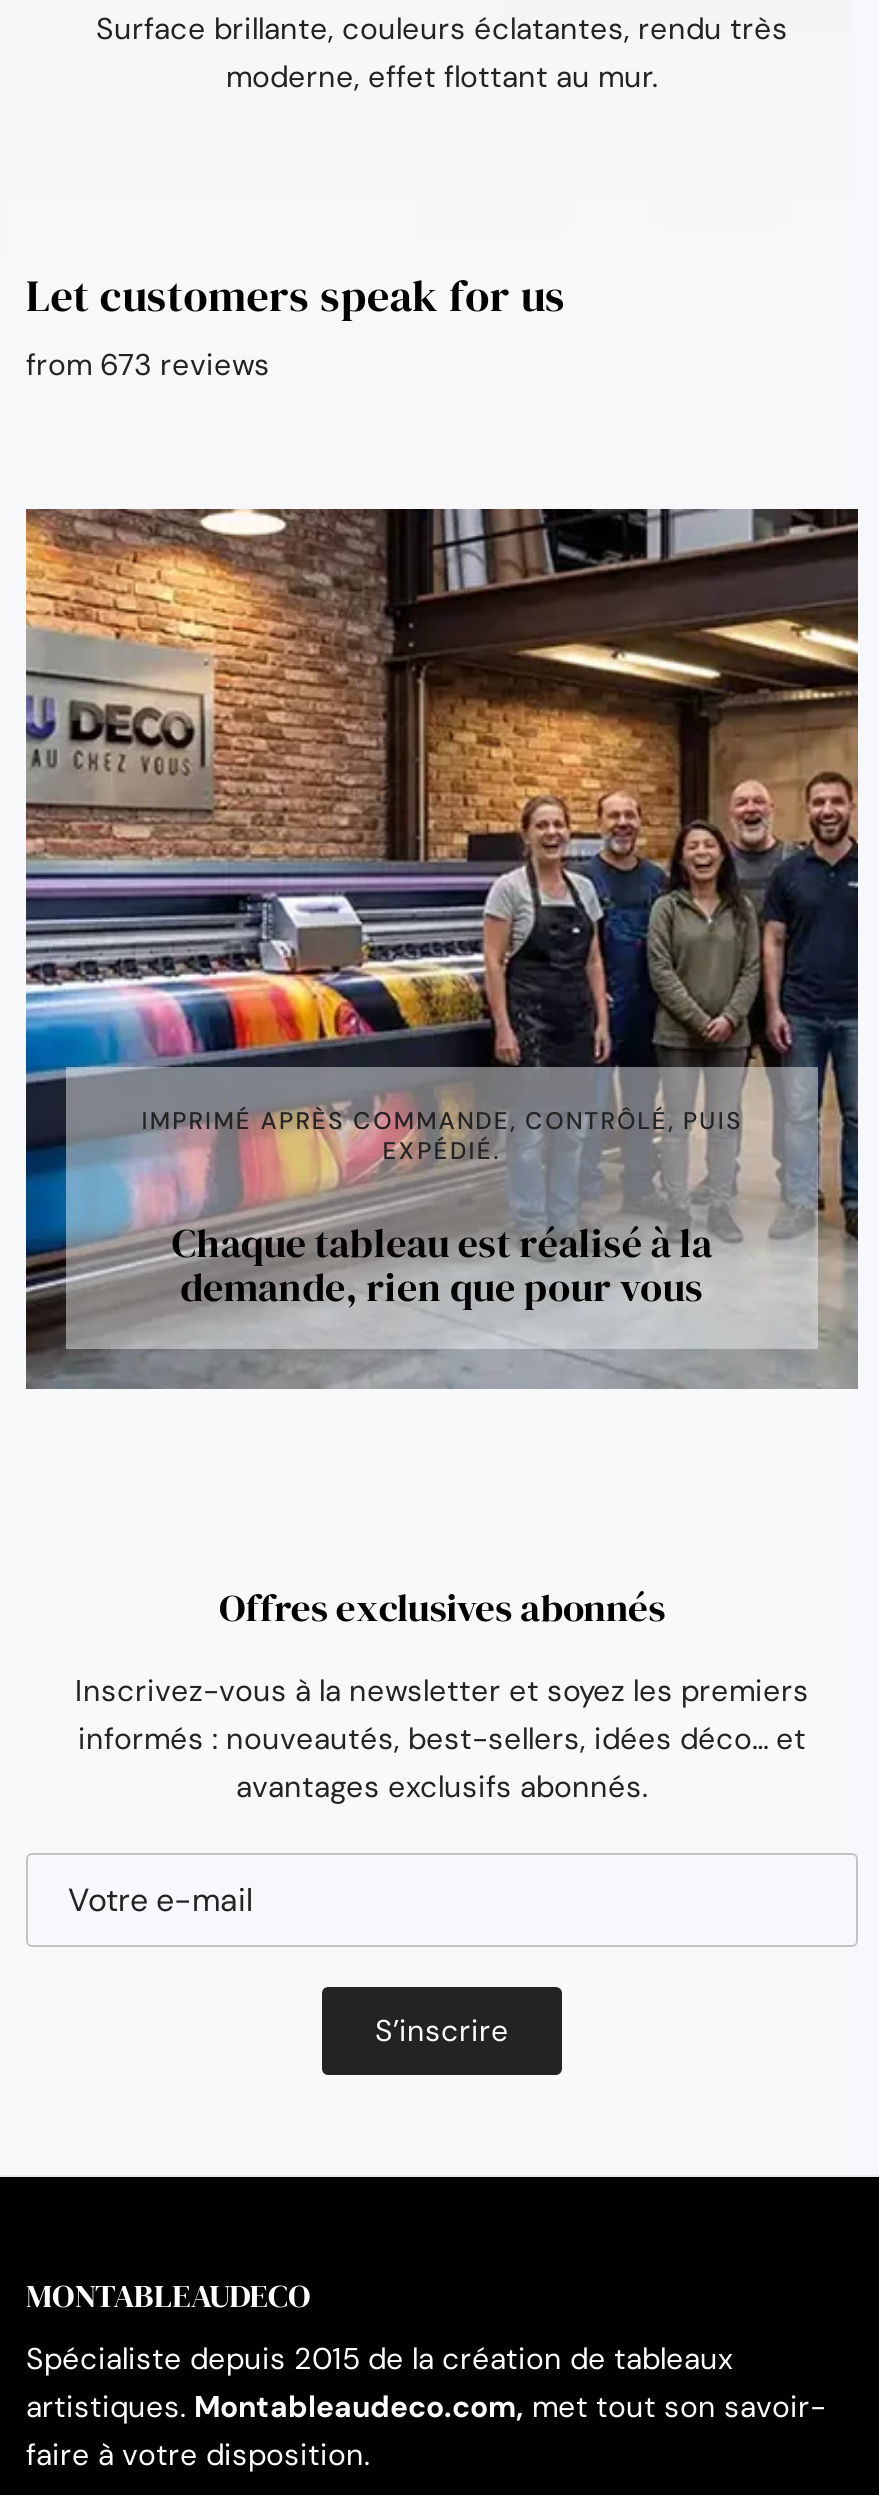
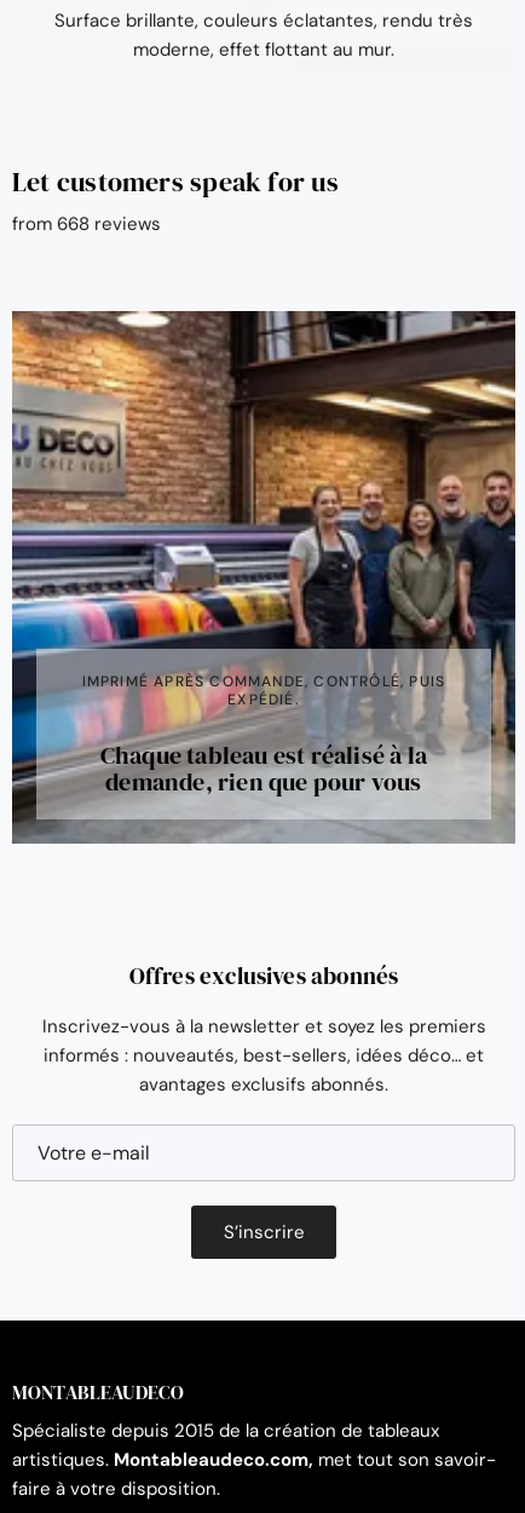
- from 673 reviews
+ from 668 reviews
